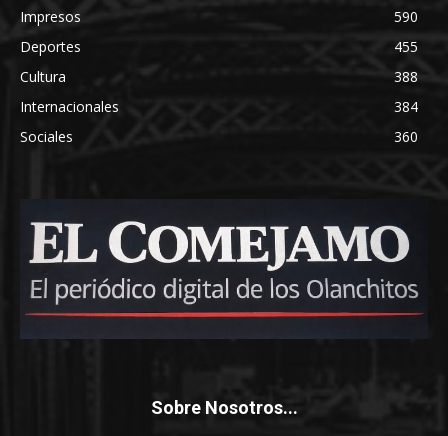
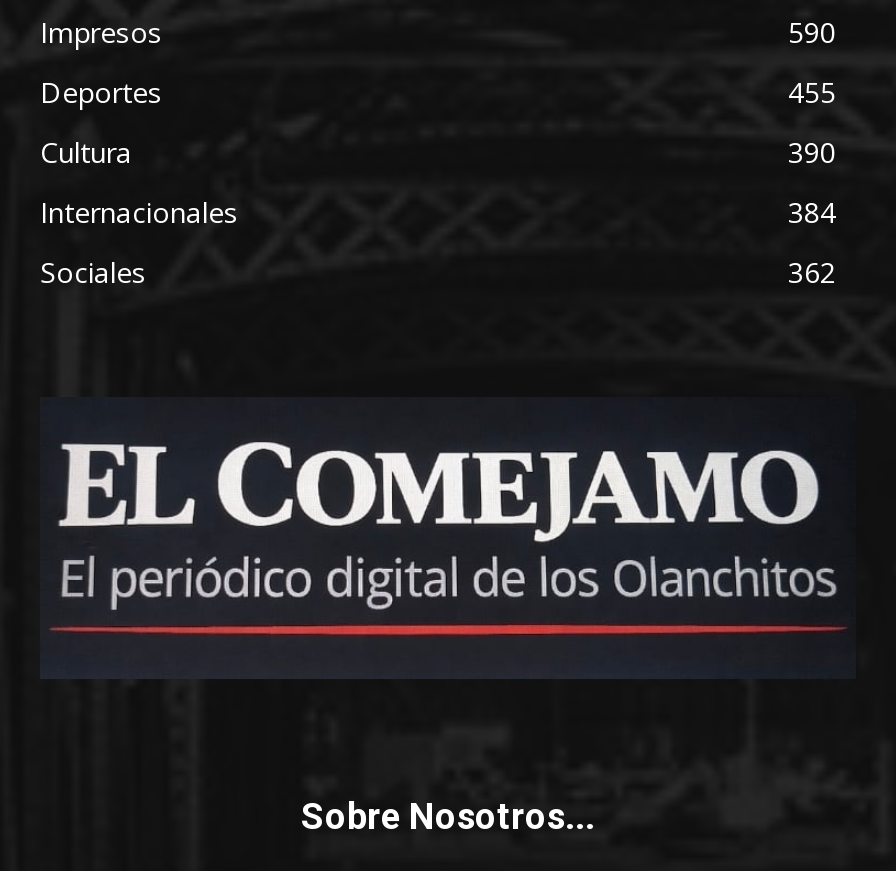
- 388
+ 390

- 360
+ 362
